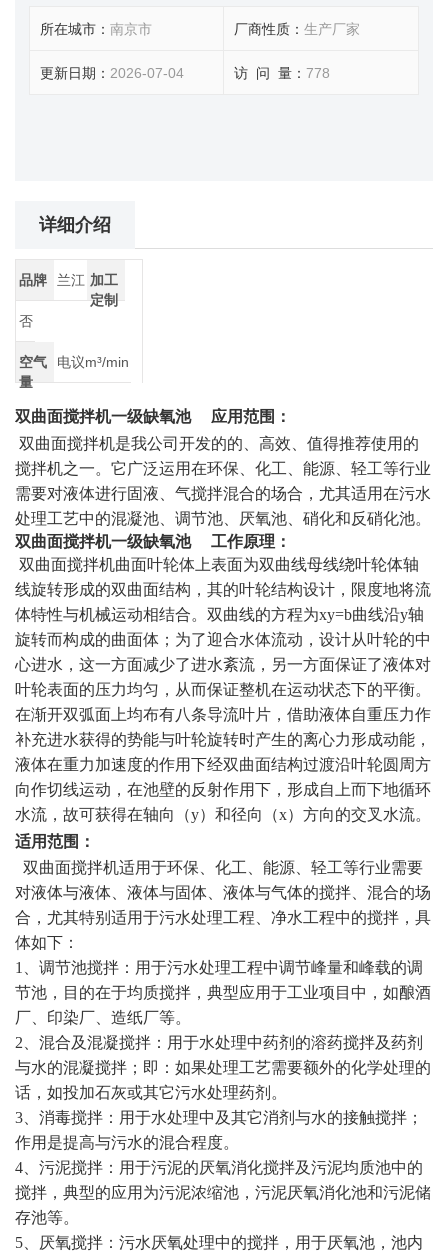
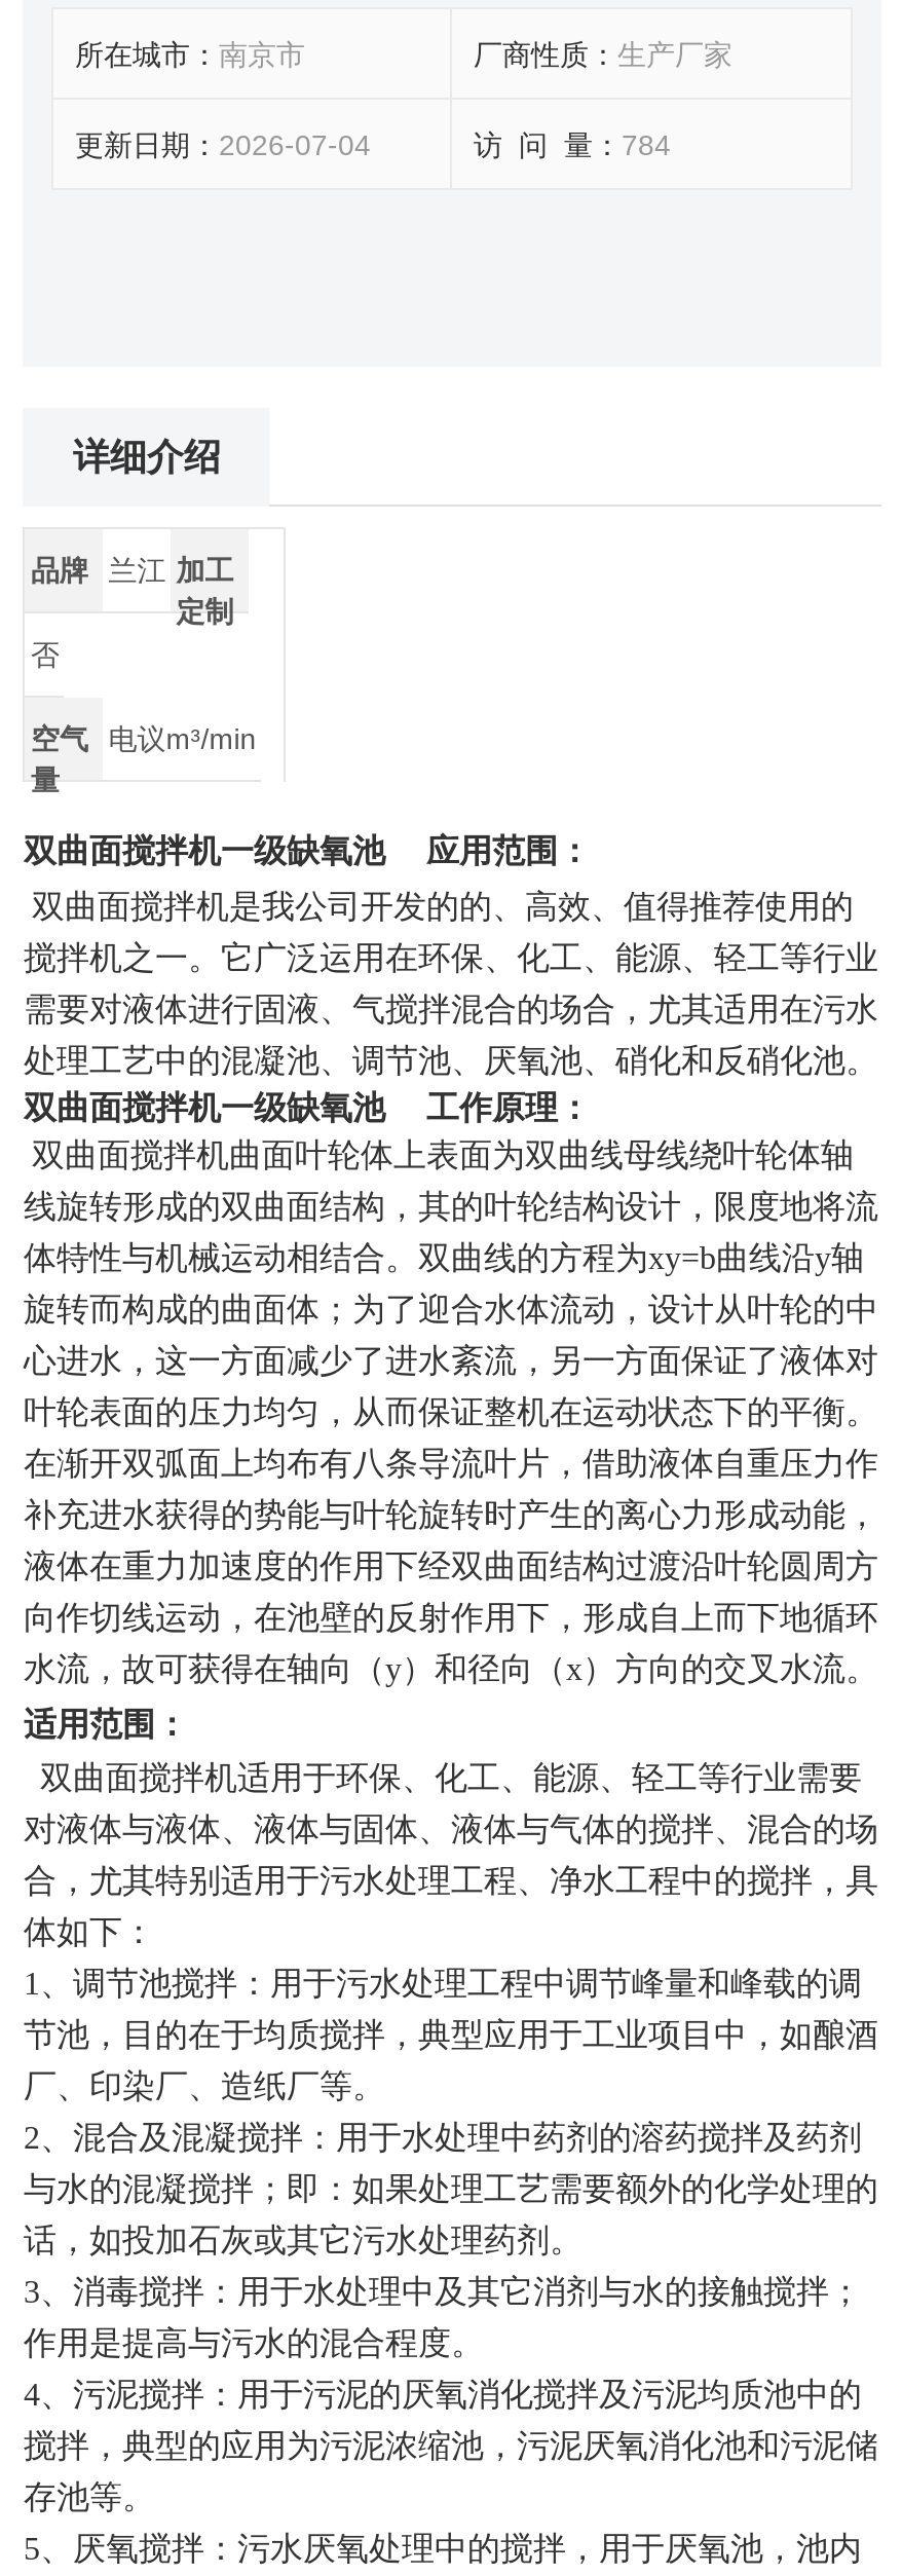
- 访 问 量：778
+ 访 问 量：784
